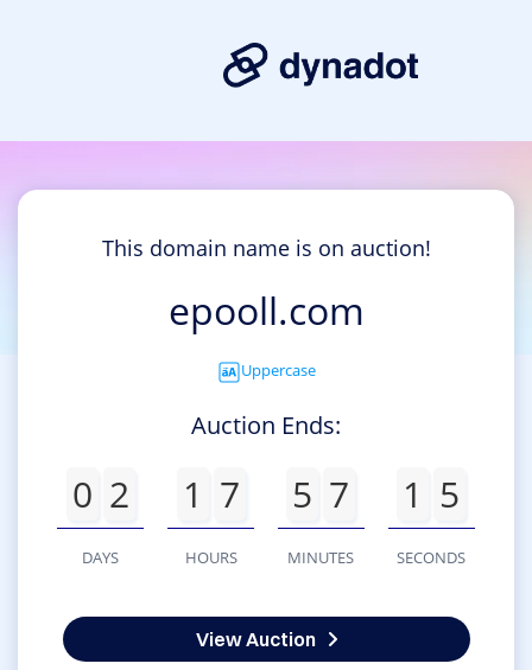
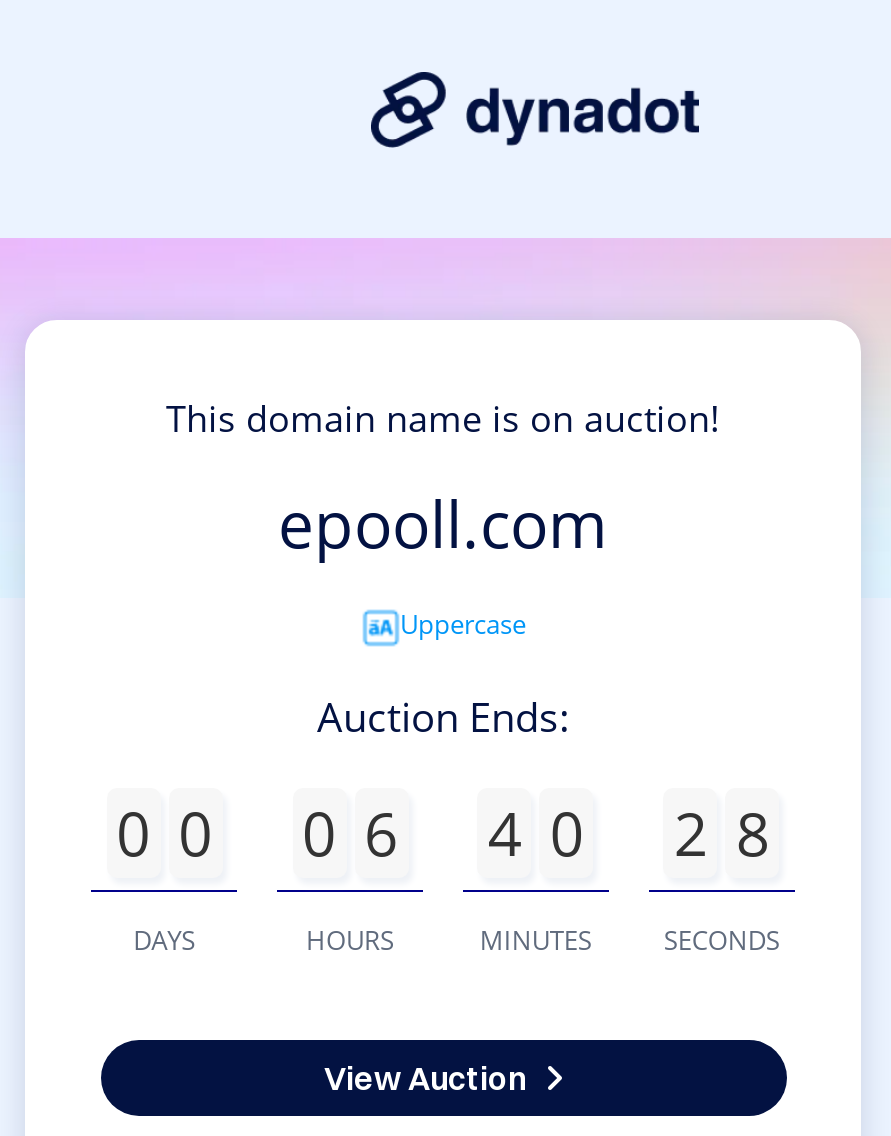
- 0 2
+ 0 0

- 1 7
+ 0 6

- 5 7
+ 4 0

- 1 5
+ 2 8
